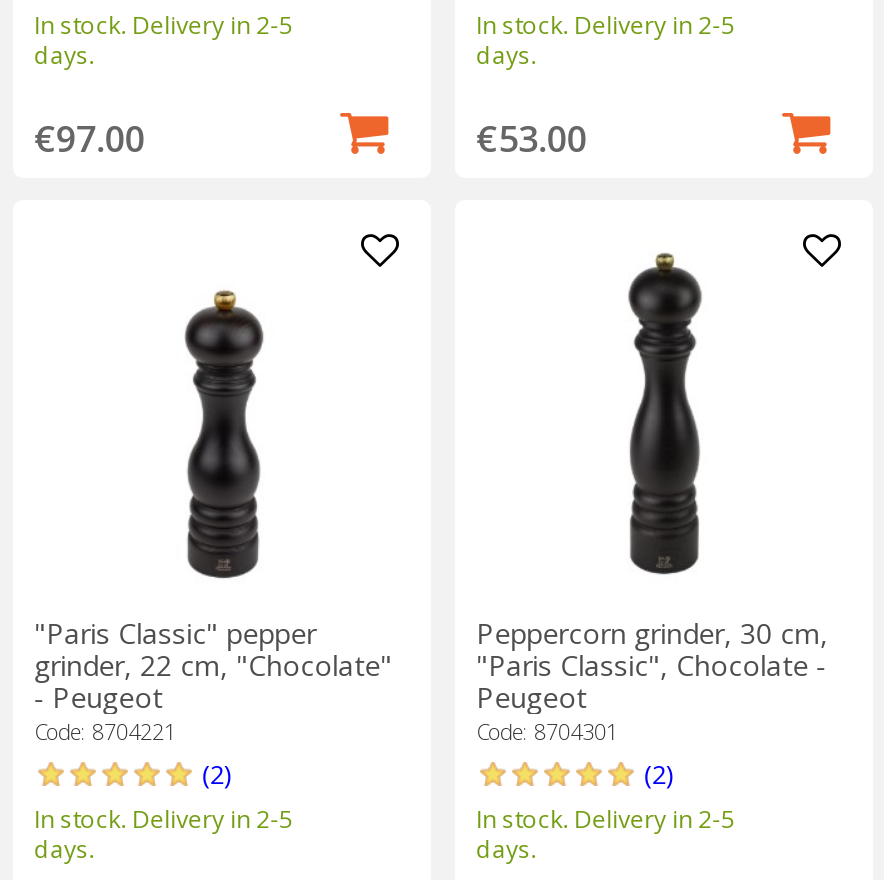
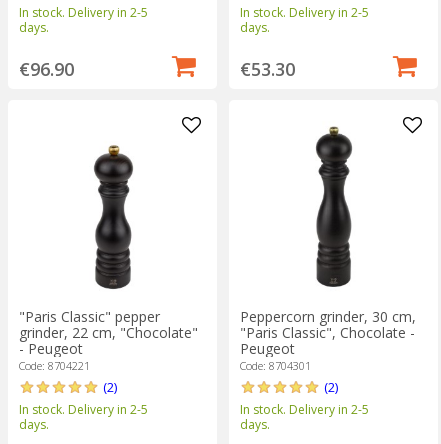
- €97.00
+ €96.90

- €53.00
+ €53.30
